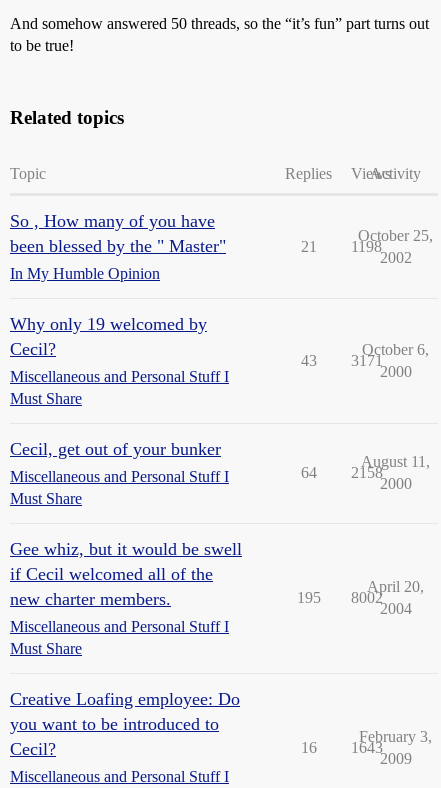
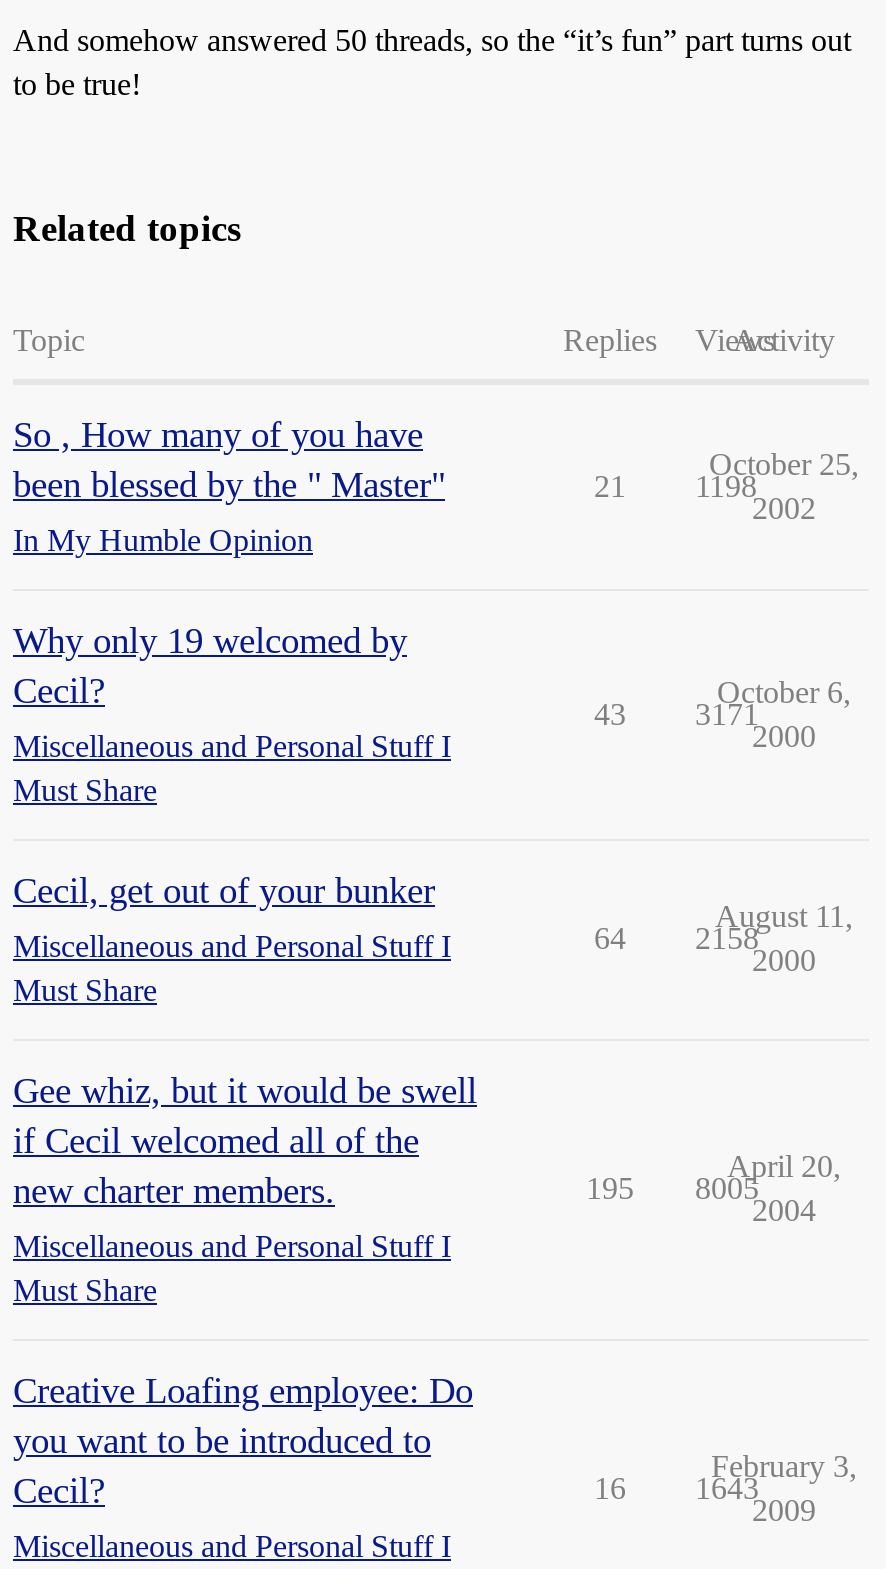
- 195 8002
+ 195 8005
